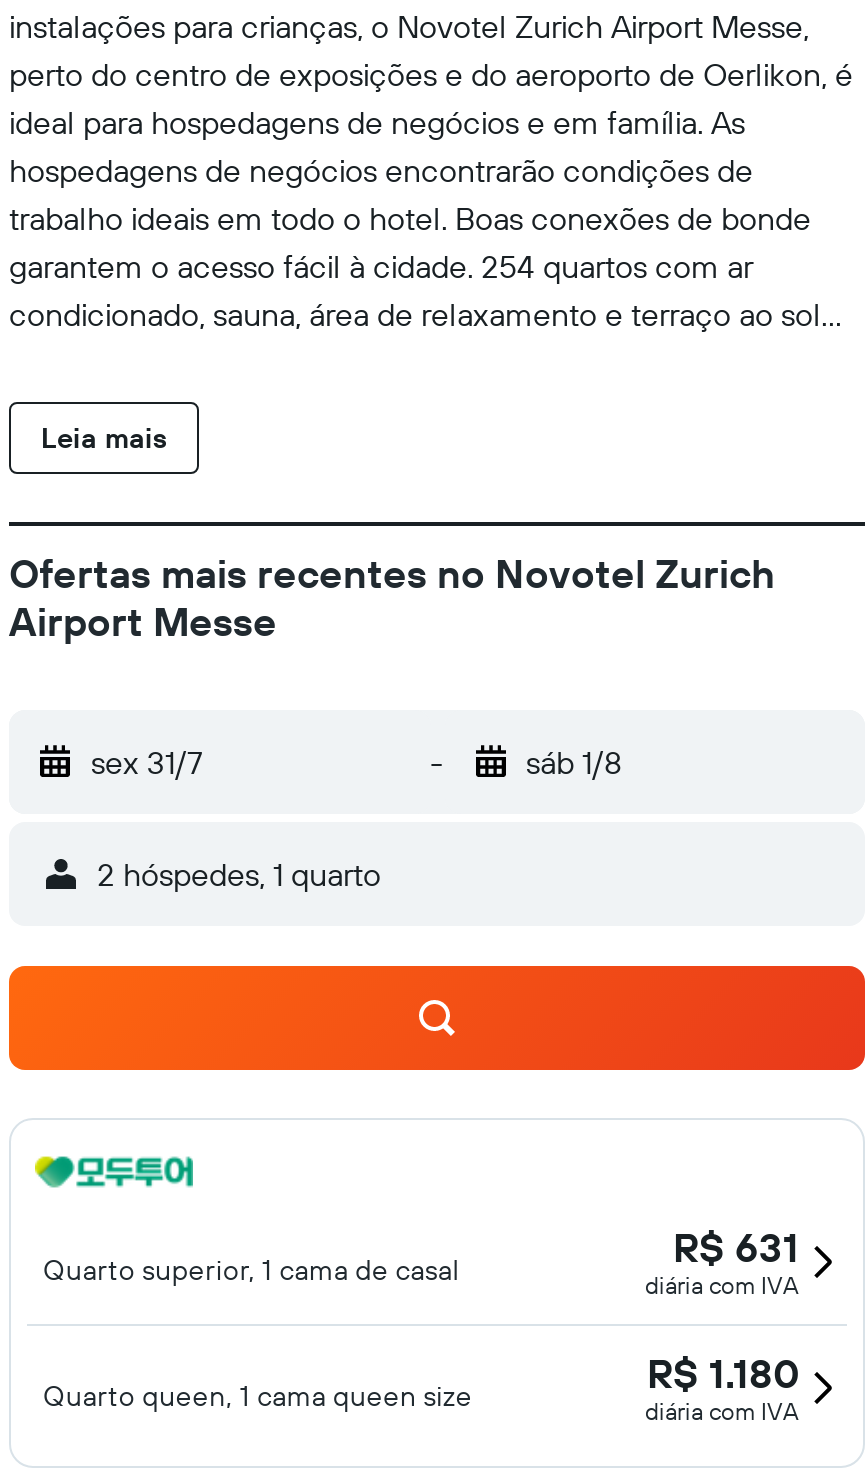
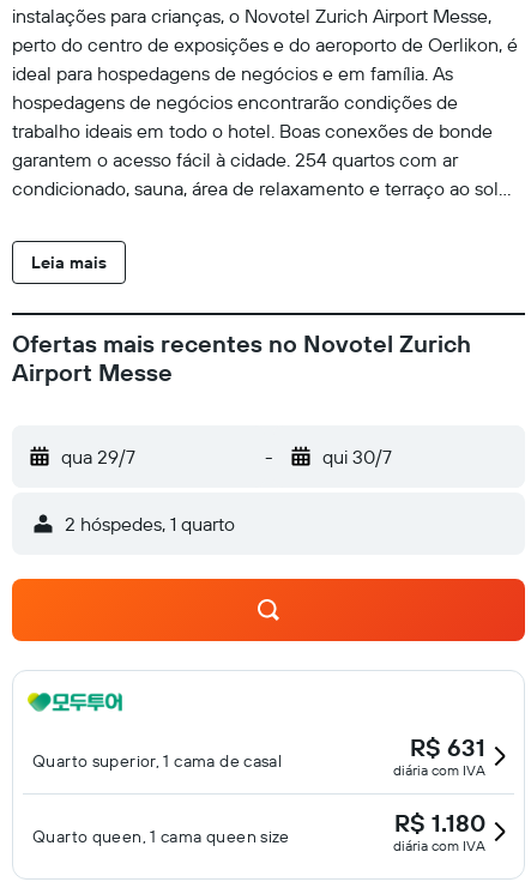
- sex 31/7
+ qua 29/7

- sáb 1/8
+ qui 30/7
